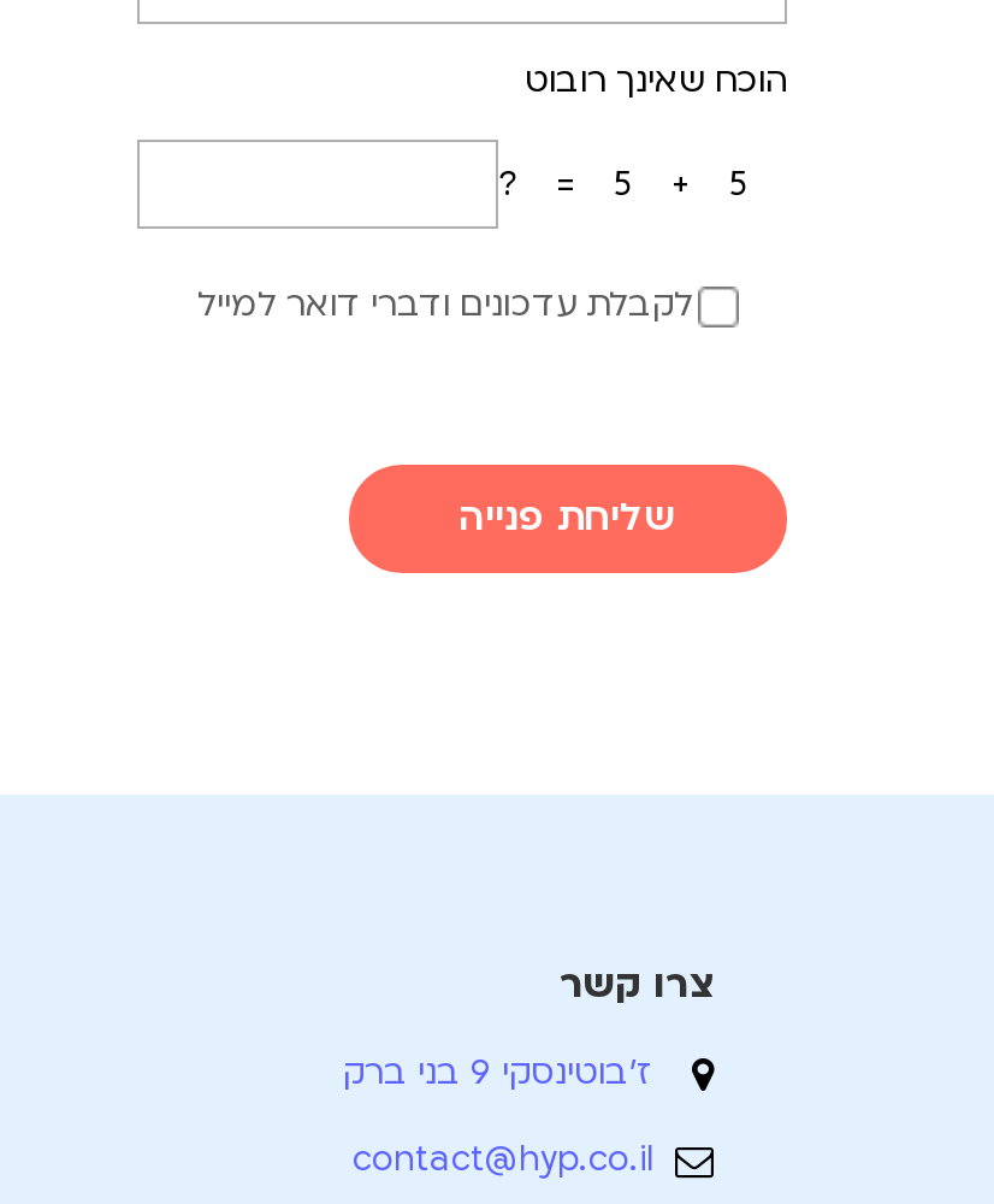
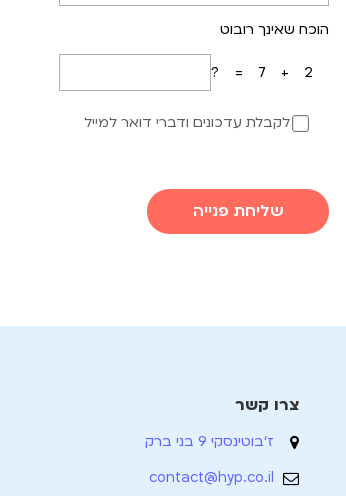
- 5+5=?
+ 7+2=?
